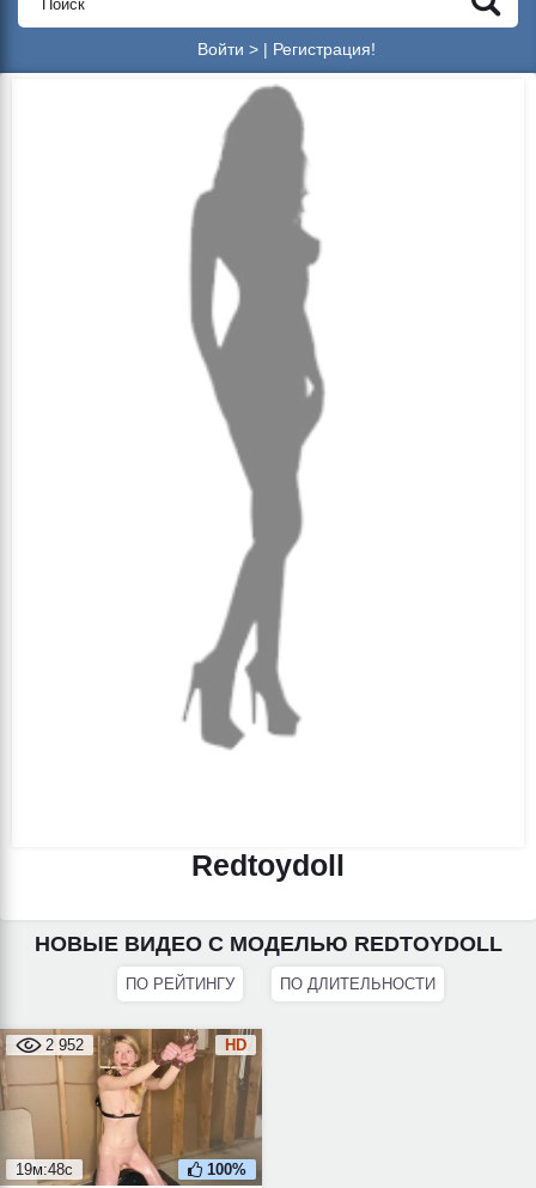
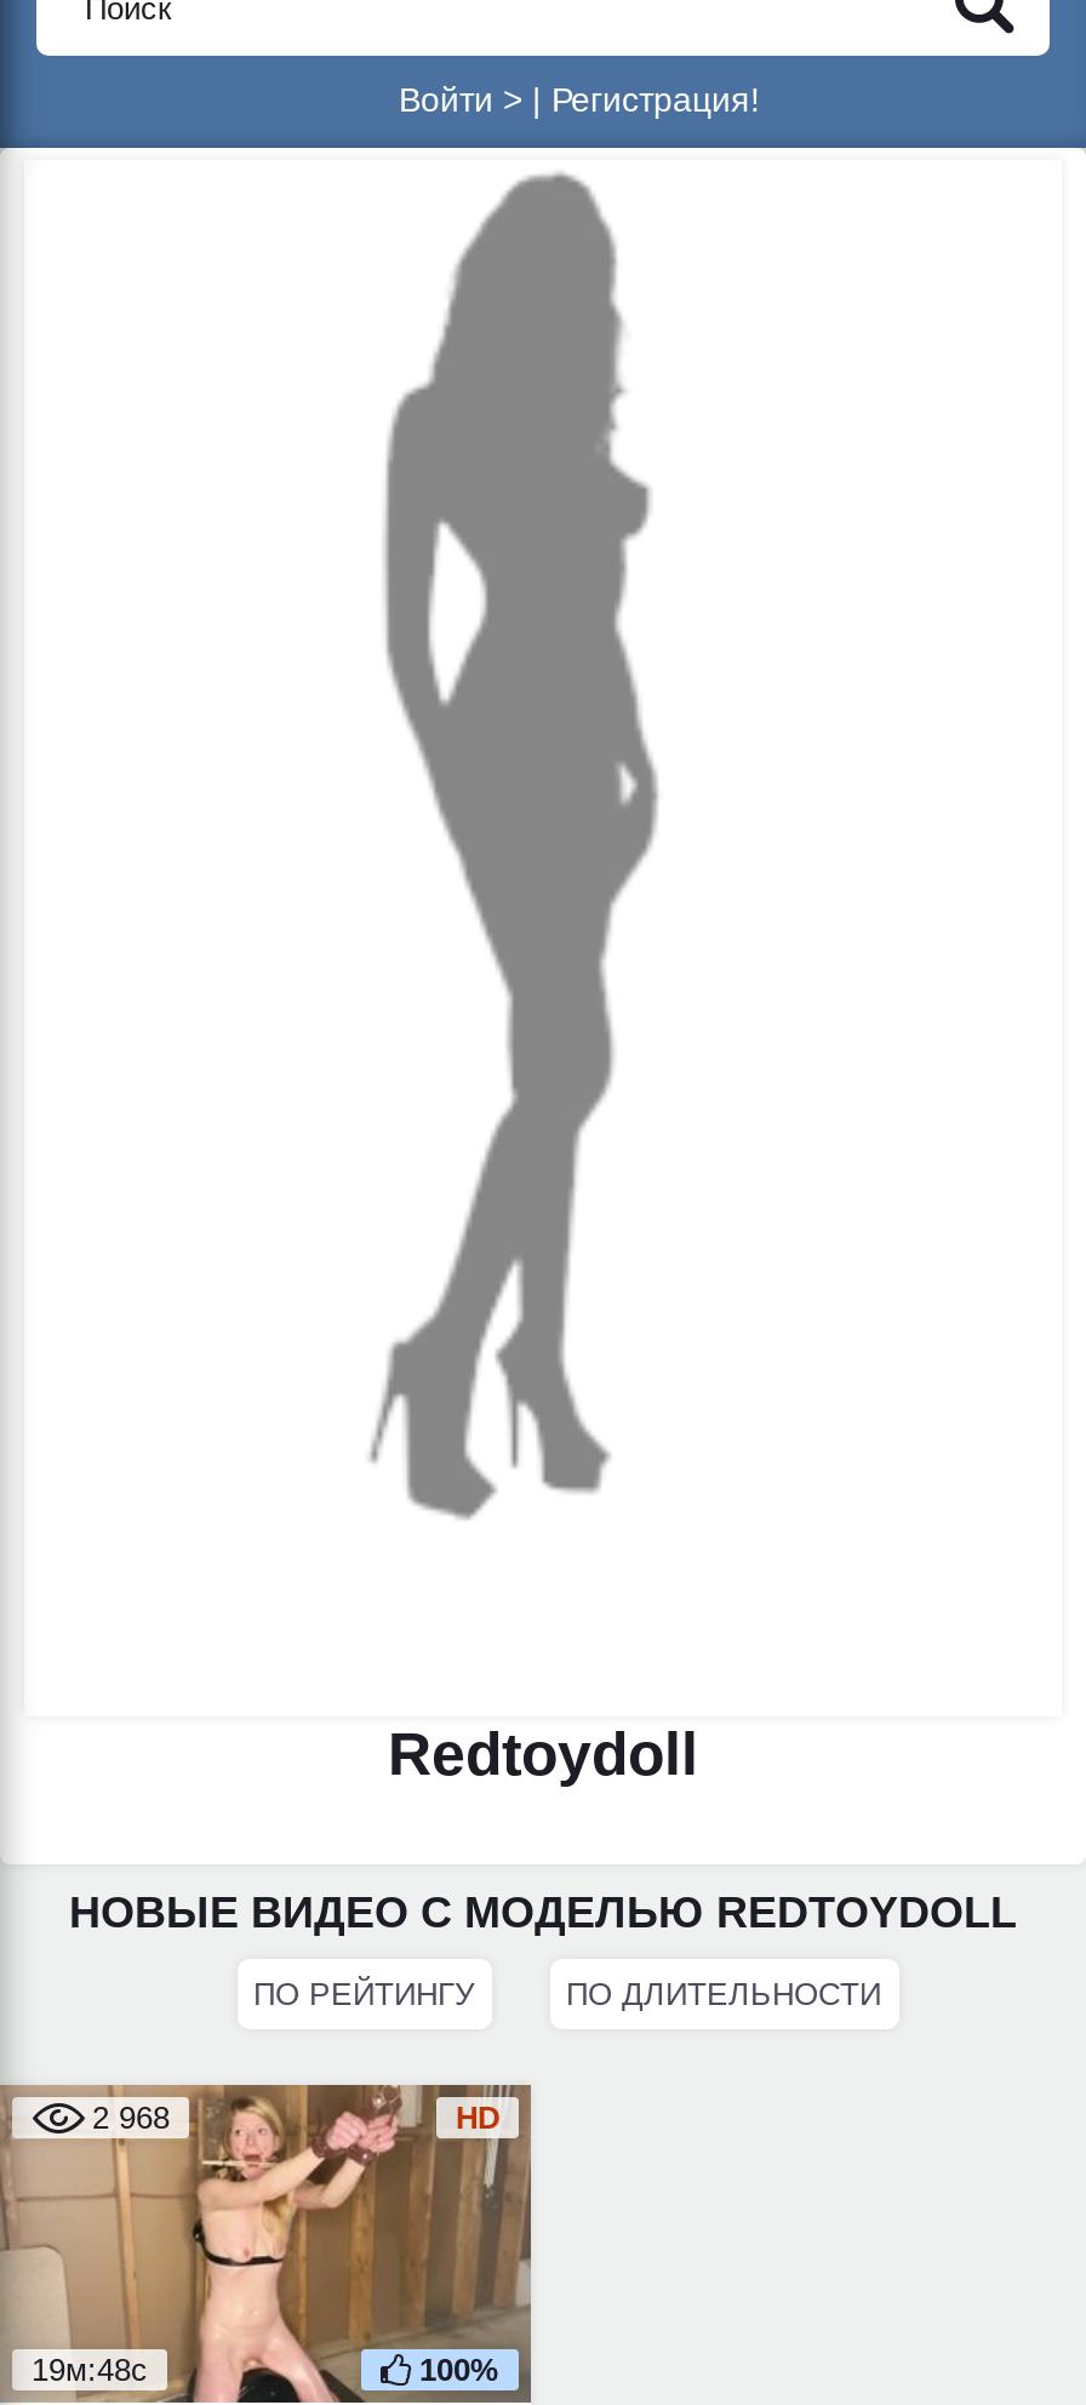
- 2 952
+ 2 968
